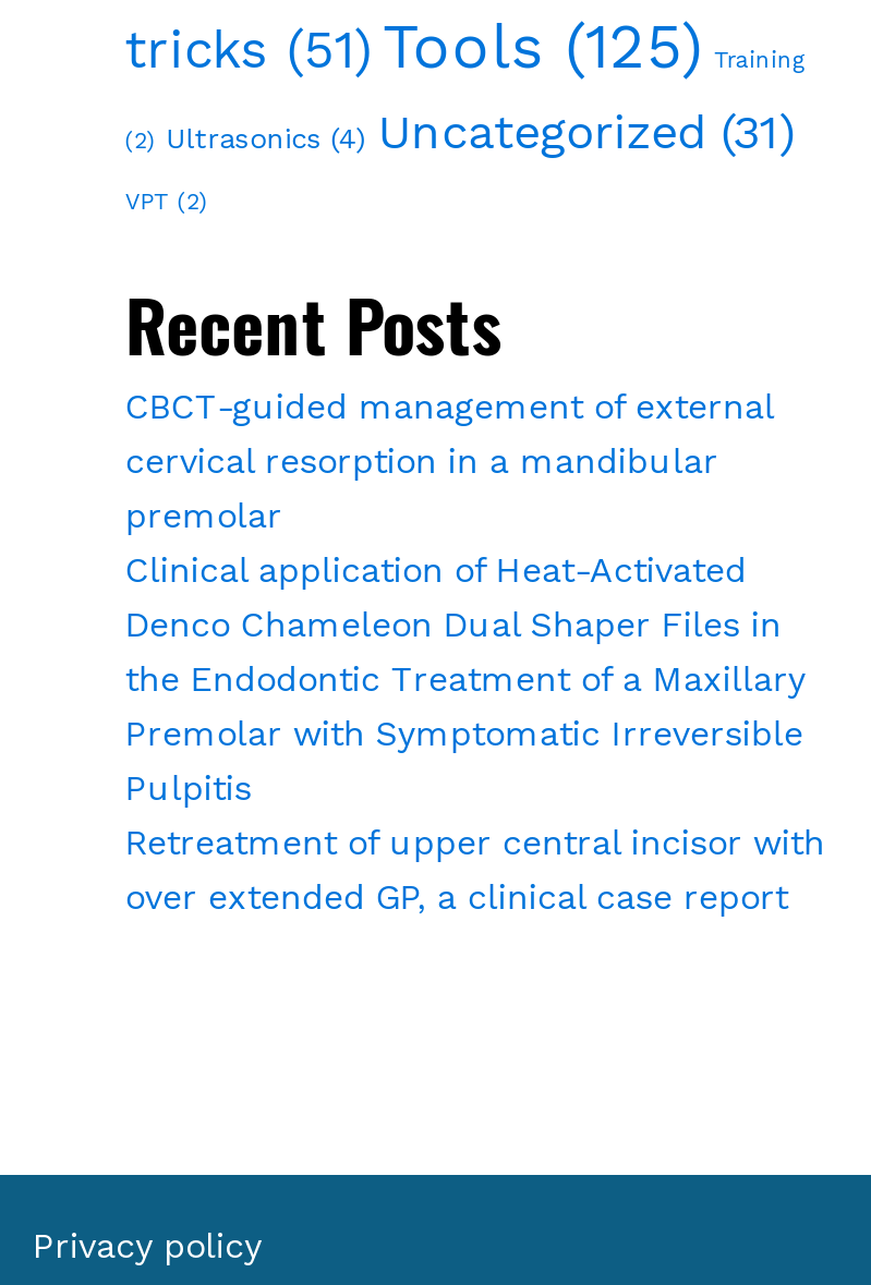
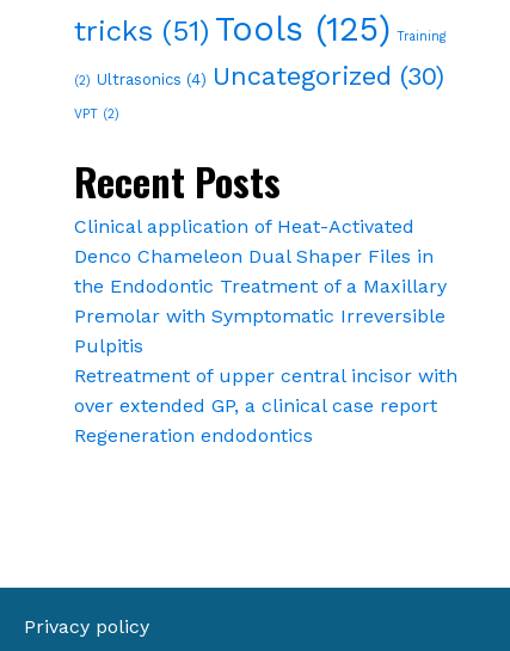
- (2) Ultrasonics (4) Uncategorized (31)
+ (2) Ultrasonics (4) Uncategorized (30)

- CBCT-guided management of external
- cervical resorption in a mandibular
- premolar

moved up: Clinical application of Heat-Activated | Denco Chameleon Dual Shaper Files in | the Endodontic Treatment of a Maxillary | Premolar with Symptomatic Irreversible | Pulpitis | Retreatment of upper central incisor with | over extended GP, a clinical case report

+ Regeneration endodontics
